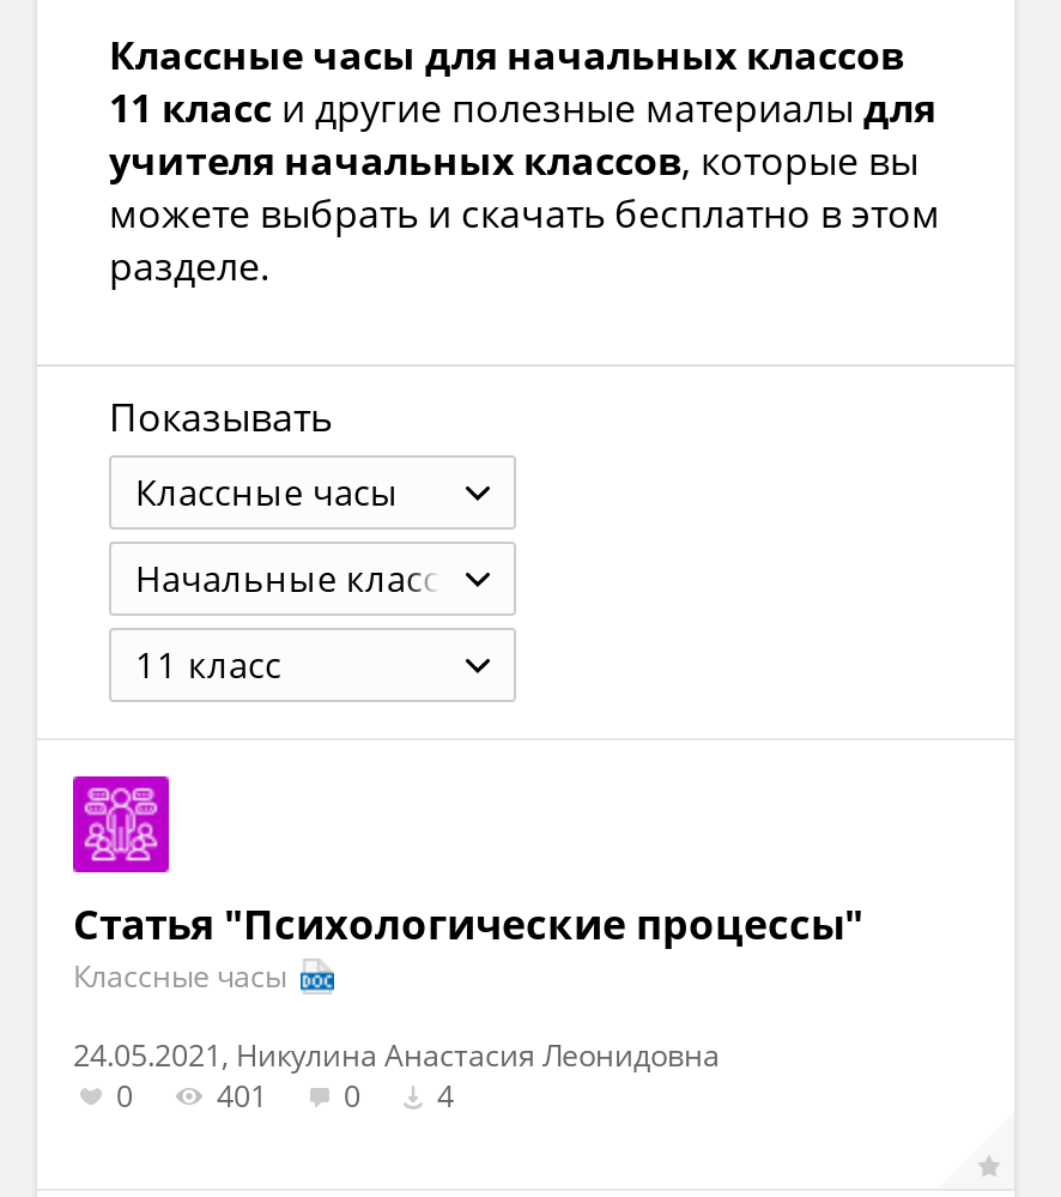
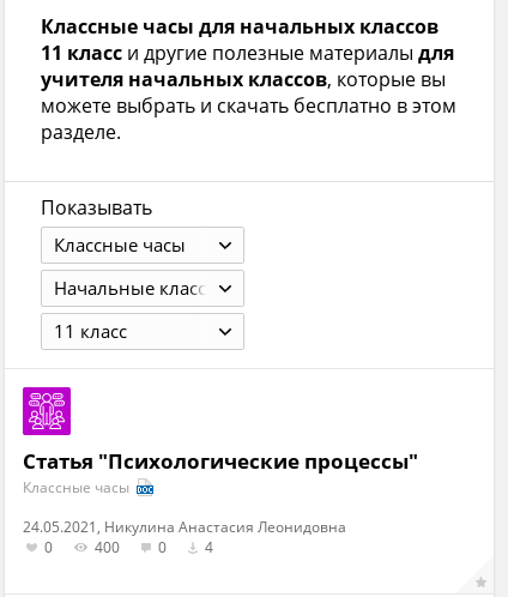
- 0 401 0 4
+ 0 400 0 4
